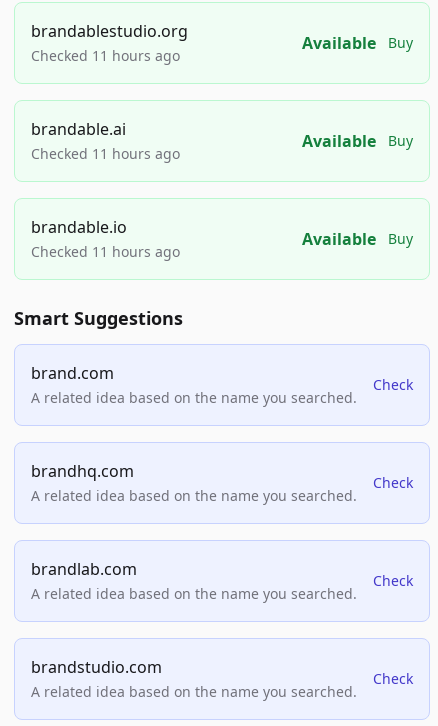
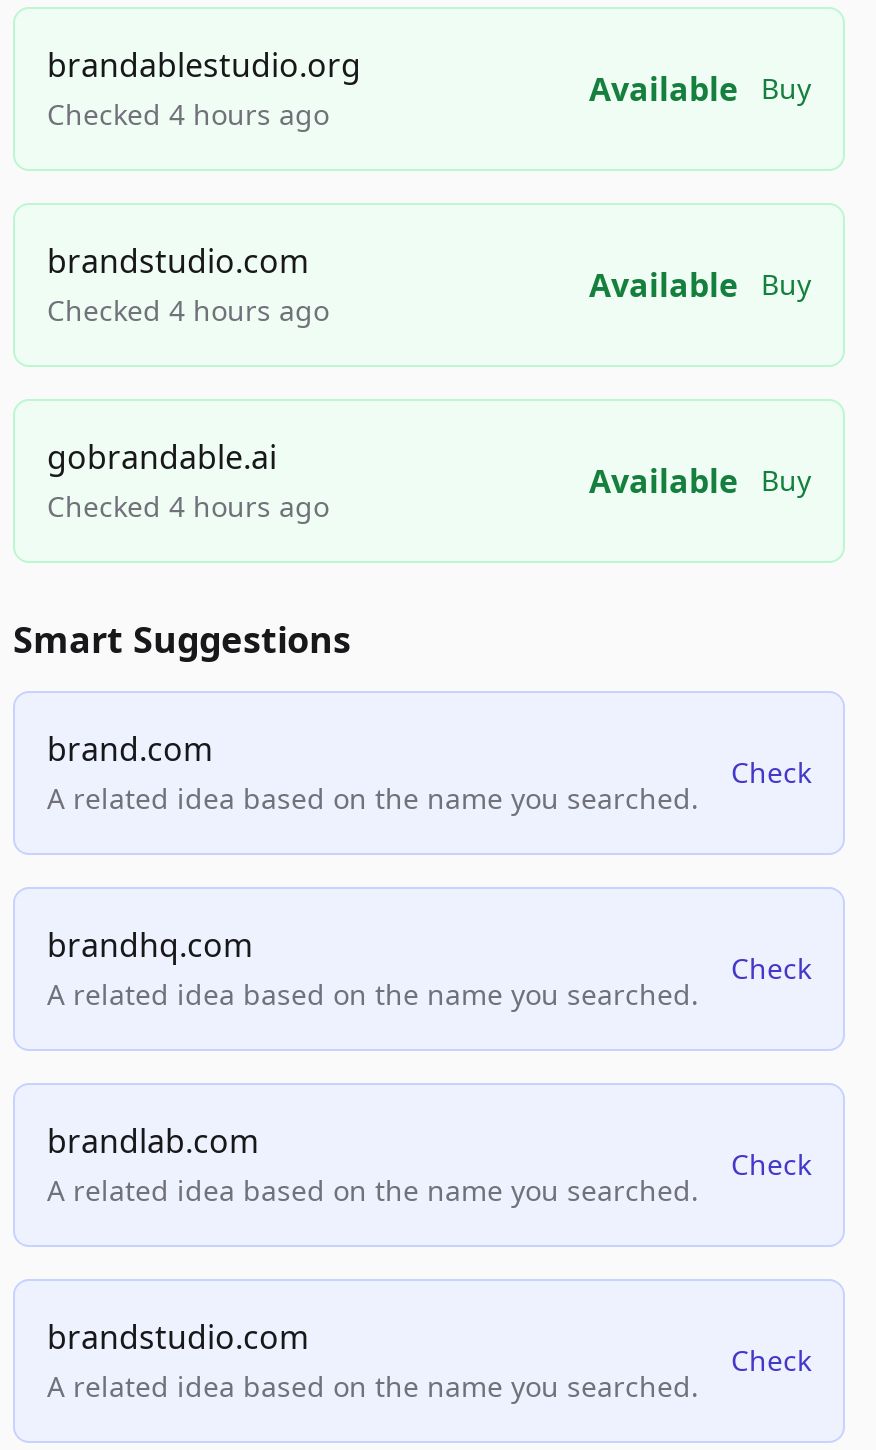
- Checked 11 hours ago
+ Checked 4 hours ago

- brandable.ai
- Checked 11 hours ago
+ brandstudio.com
+ Checked 4 hours ago

- brandable.io
- Checked 11 hours ago
+ gobrandable.ai
+ Checked 4 hours ago
